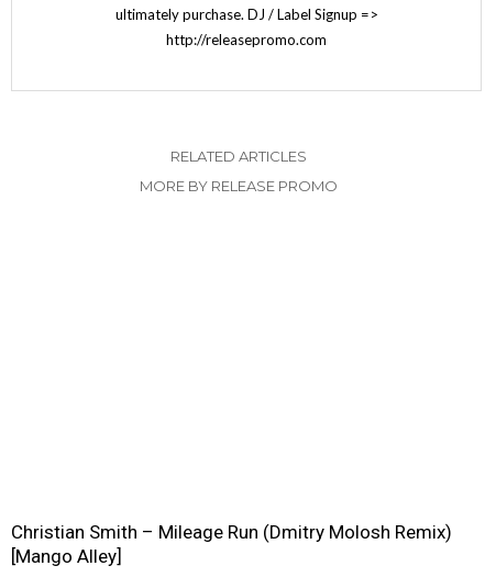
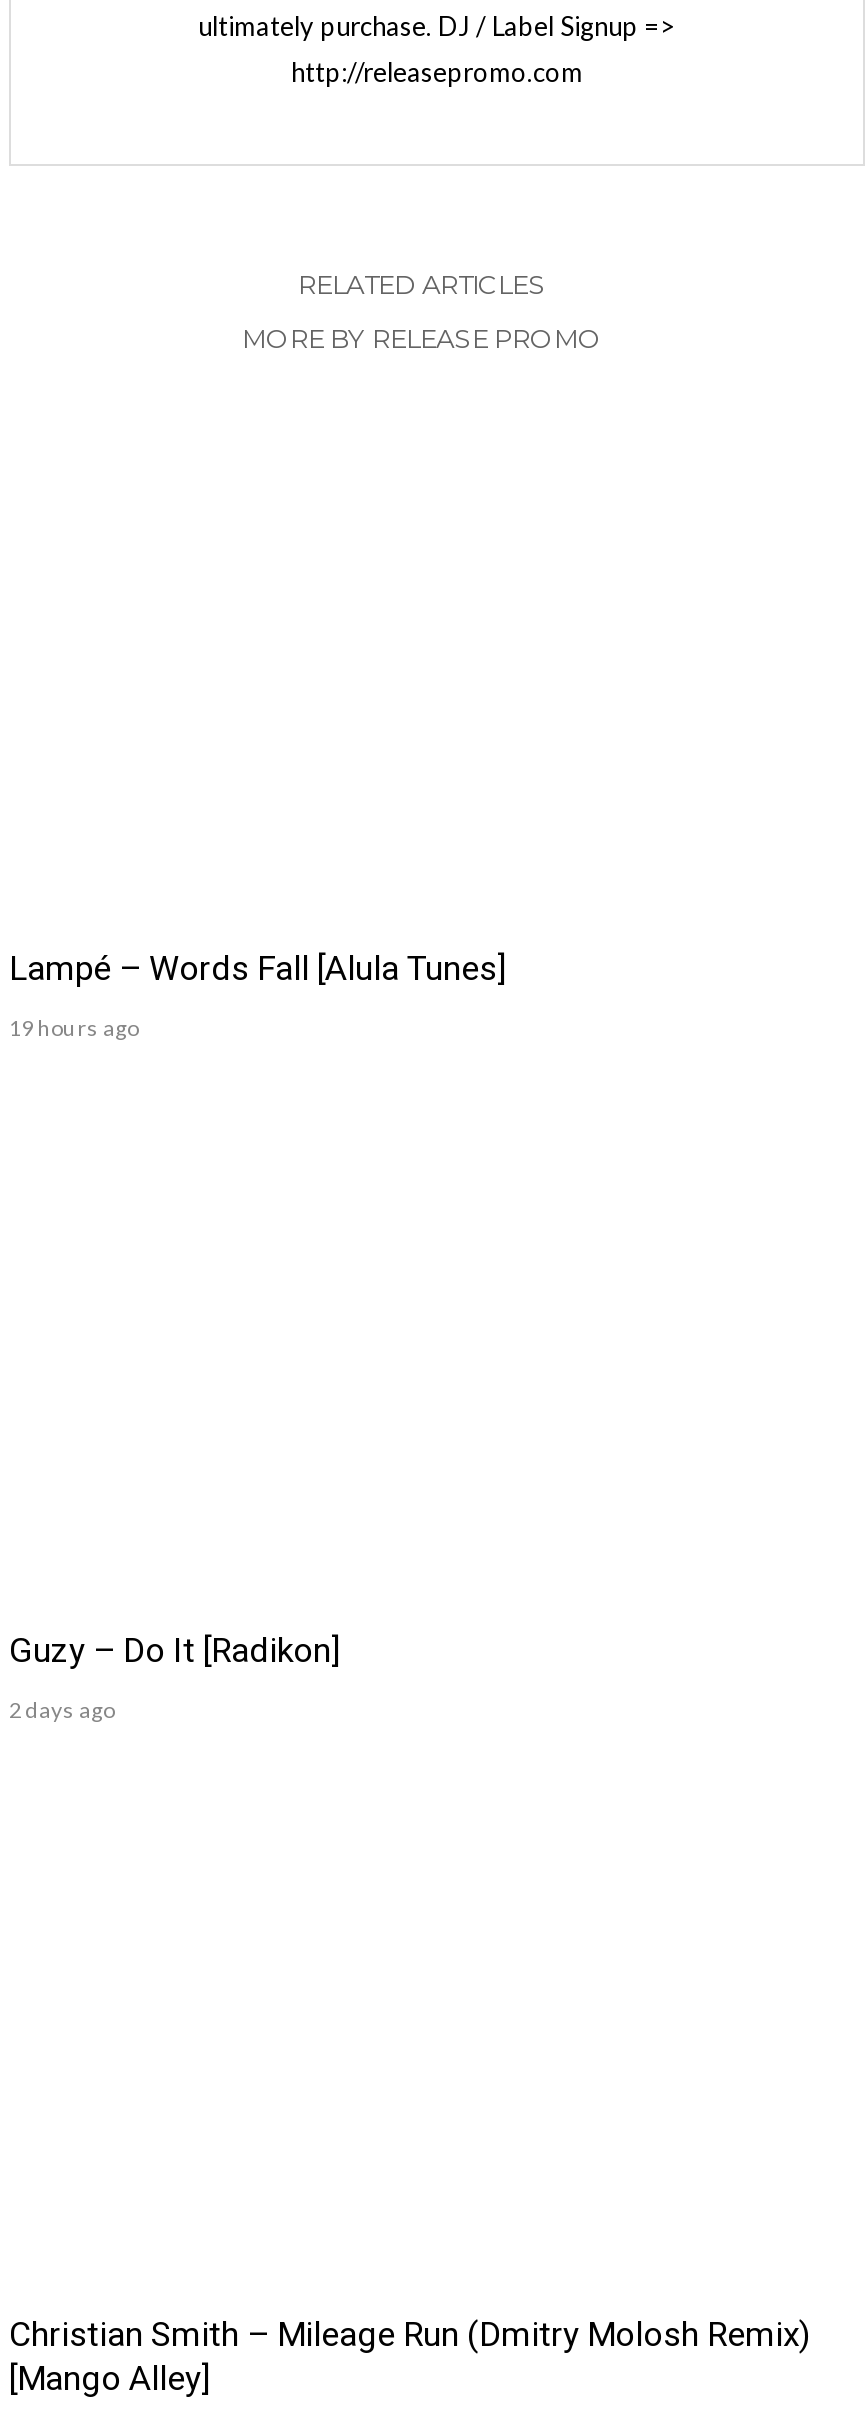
+ Lampé – Words Fall [Alula Tunes]
+ 19 hours ago

+ Guzy – Do It [Radikon]
+ 2 days ago
